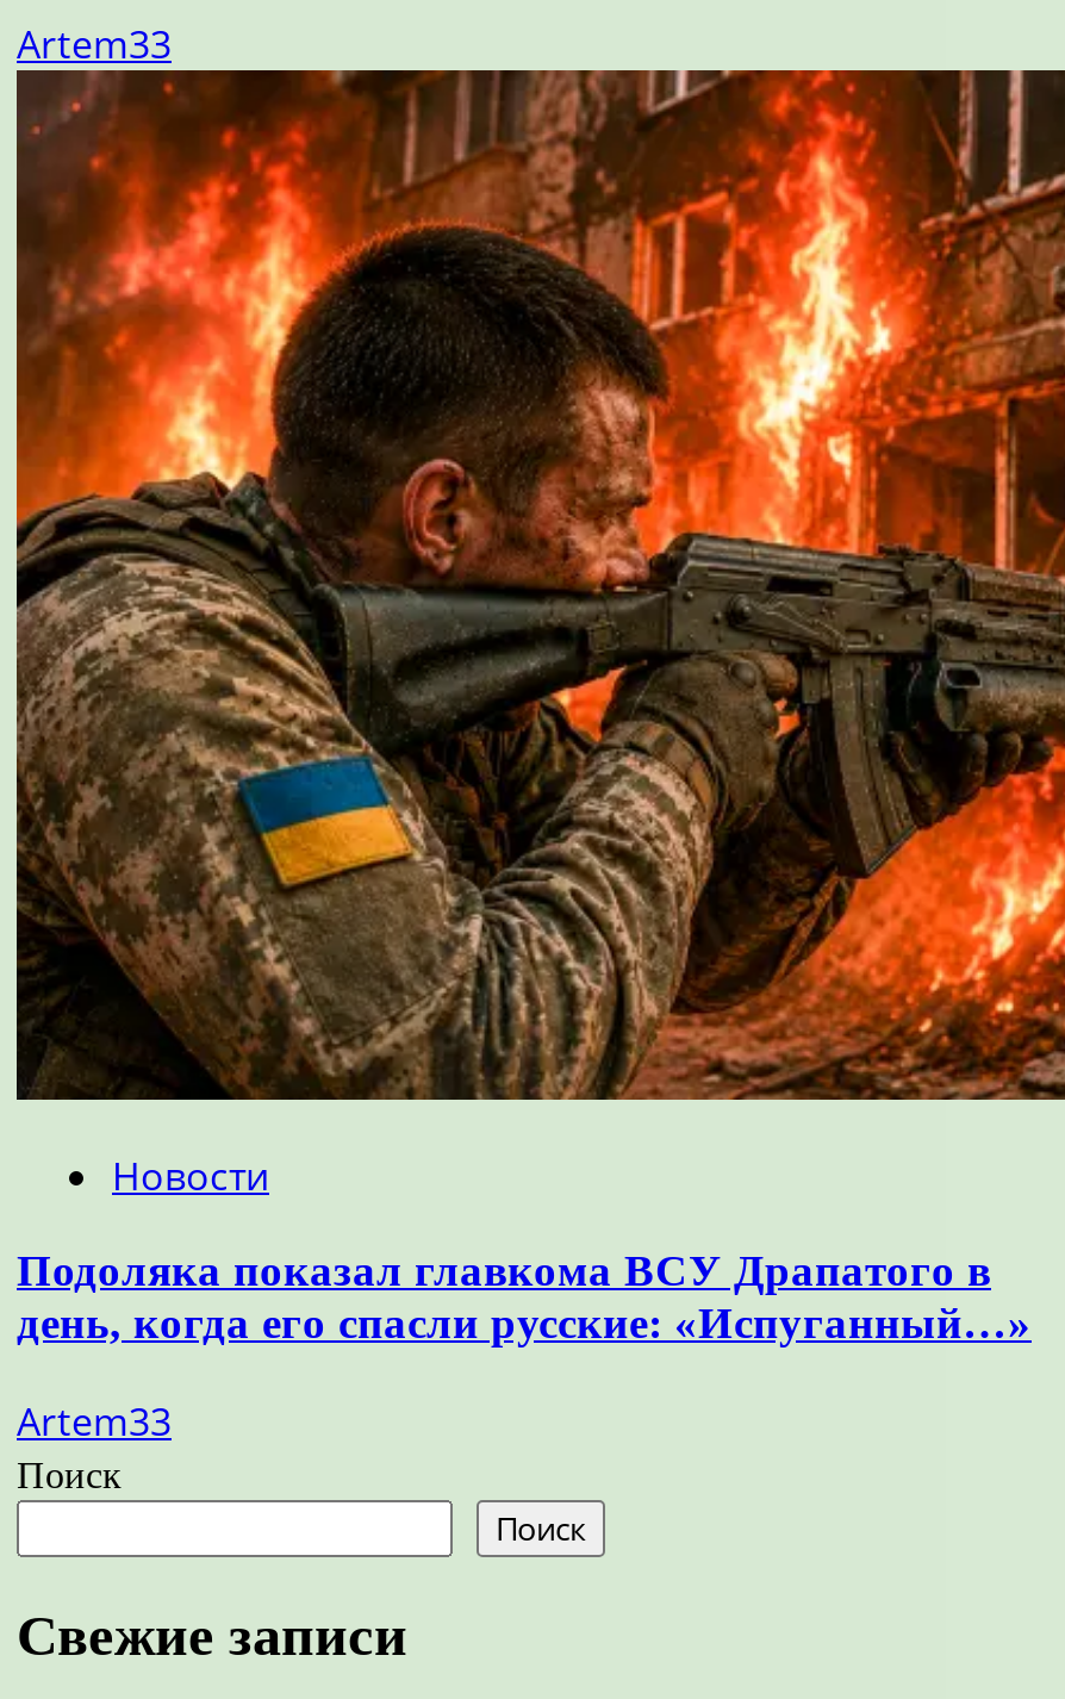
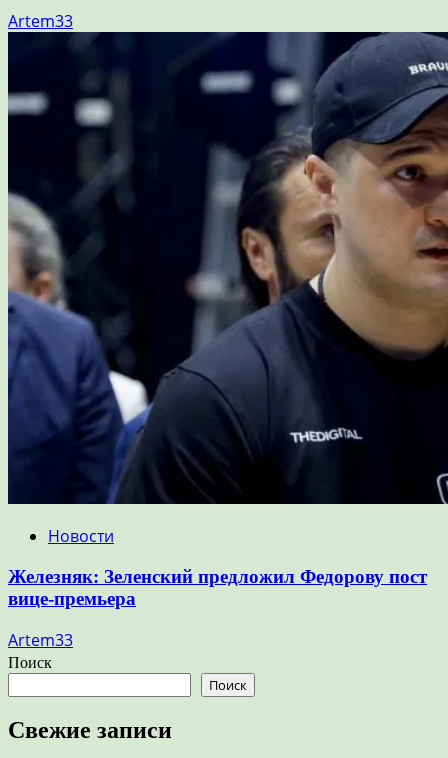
- [image]
+ [image]

- Подоляка показал главкома ВСУ Драпатого в
- день, когда его спасли русские: «Испуганный…»
+ Железняк: Зеленский предложил Федорову пост
+ вице-премьера
